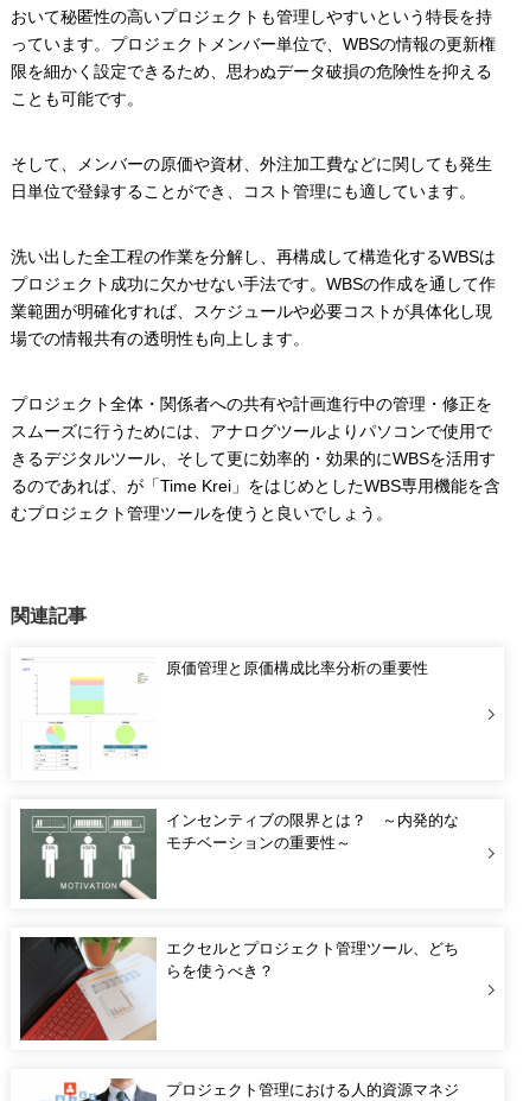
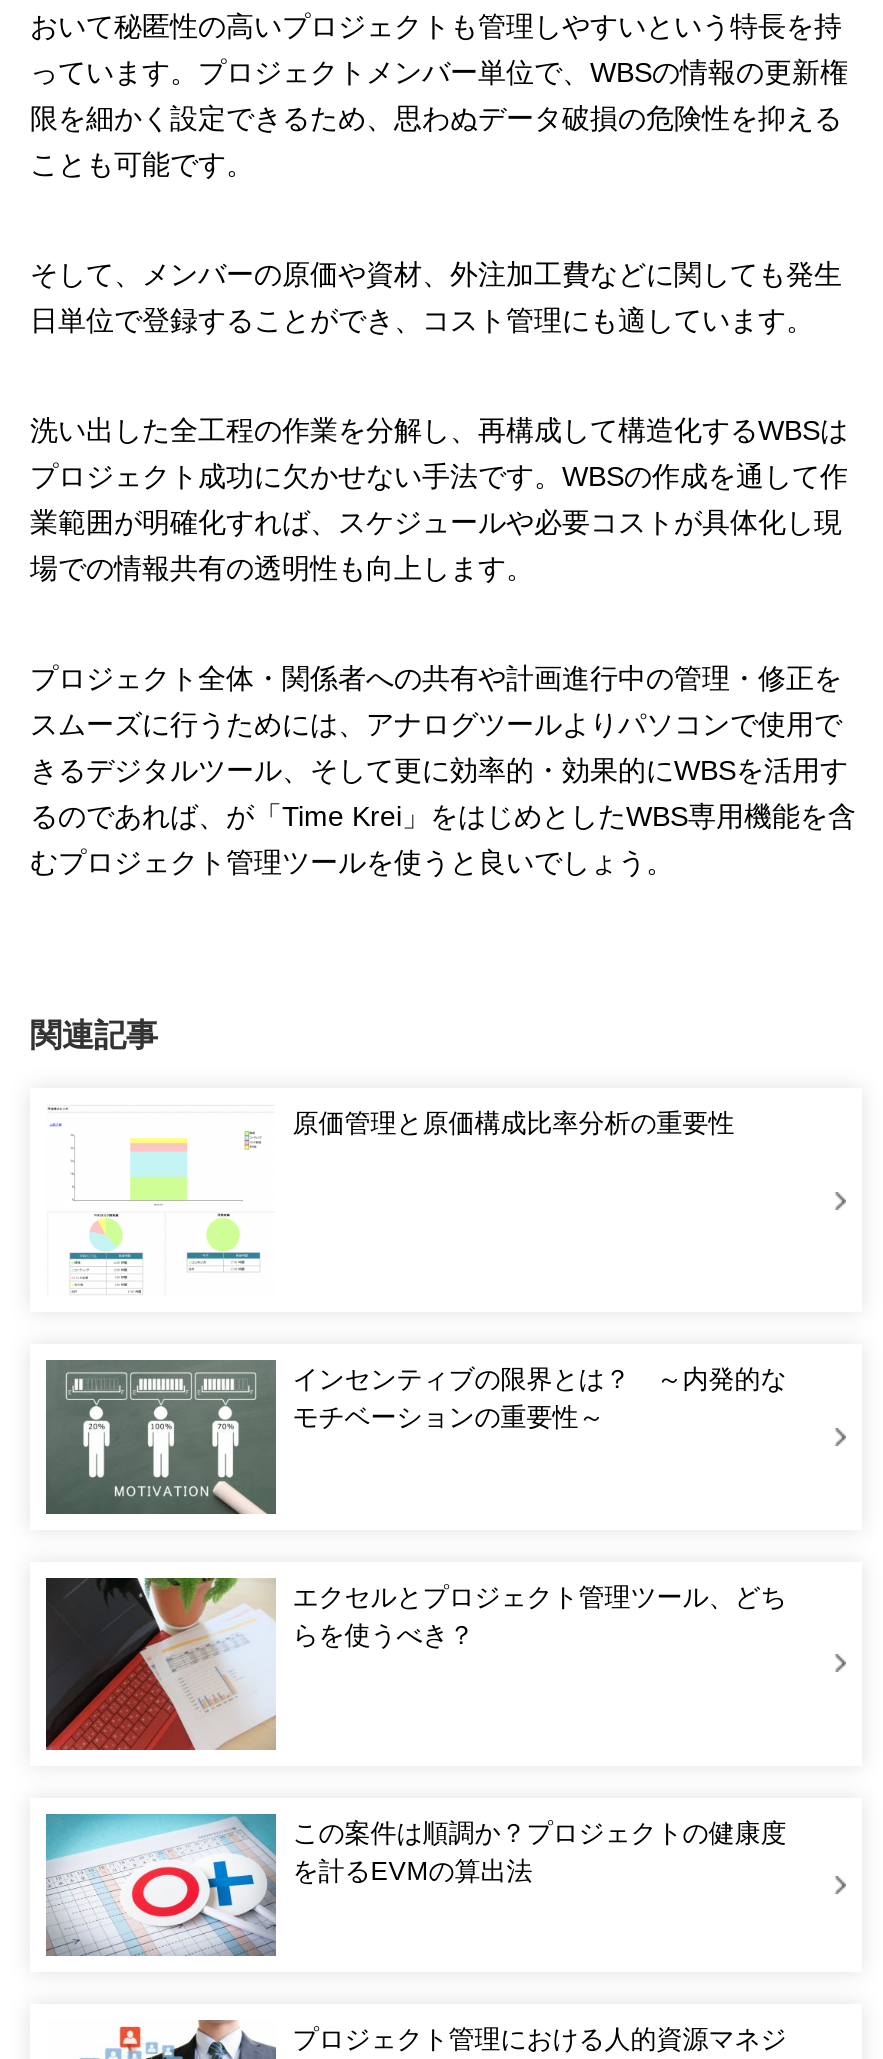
+ [image]
+ この案件は順調か？プロジェクトの健康度
+ を計るEVMの算出法
